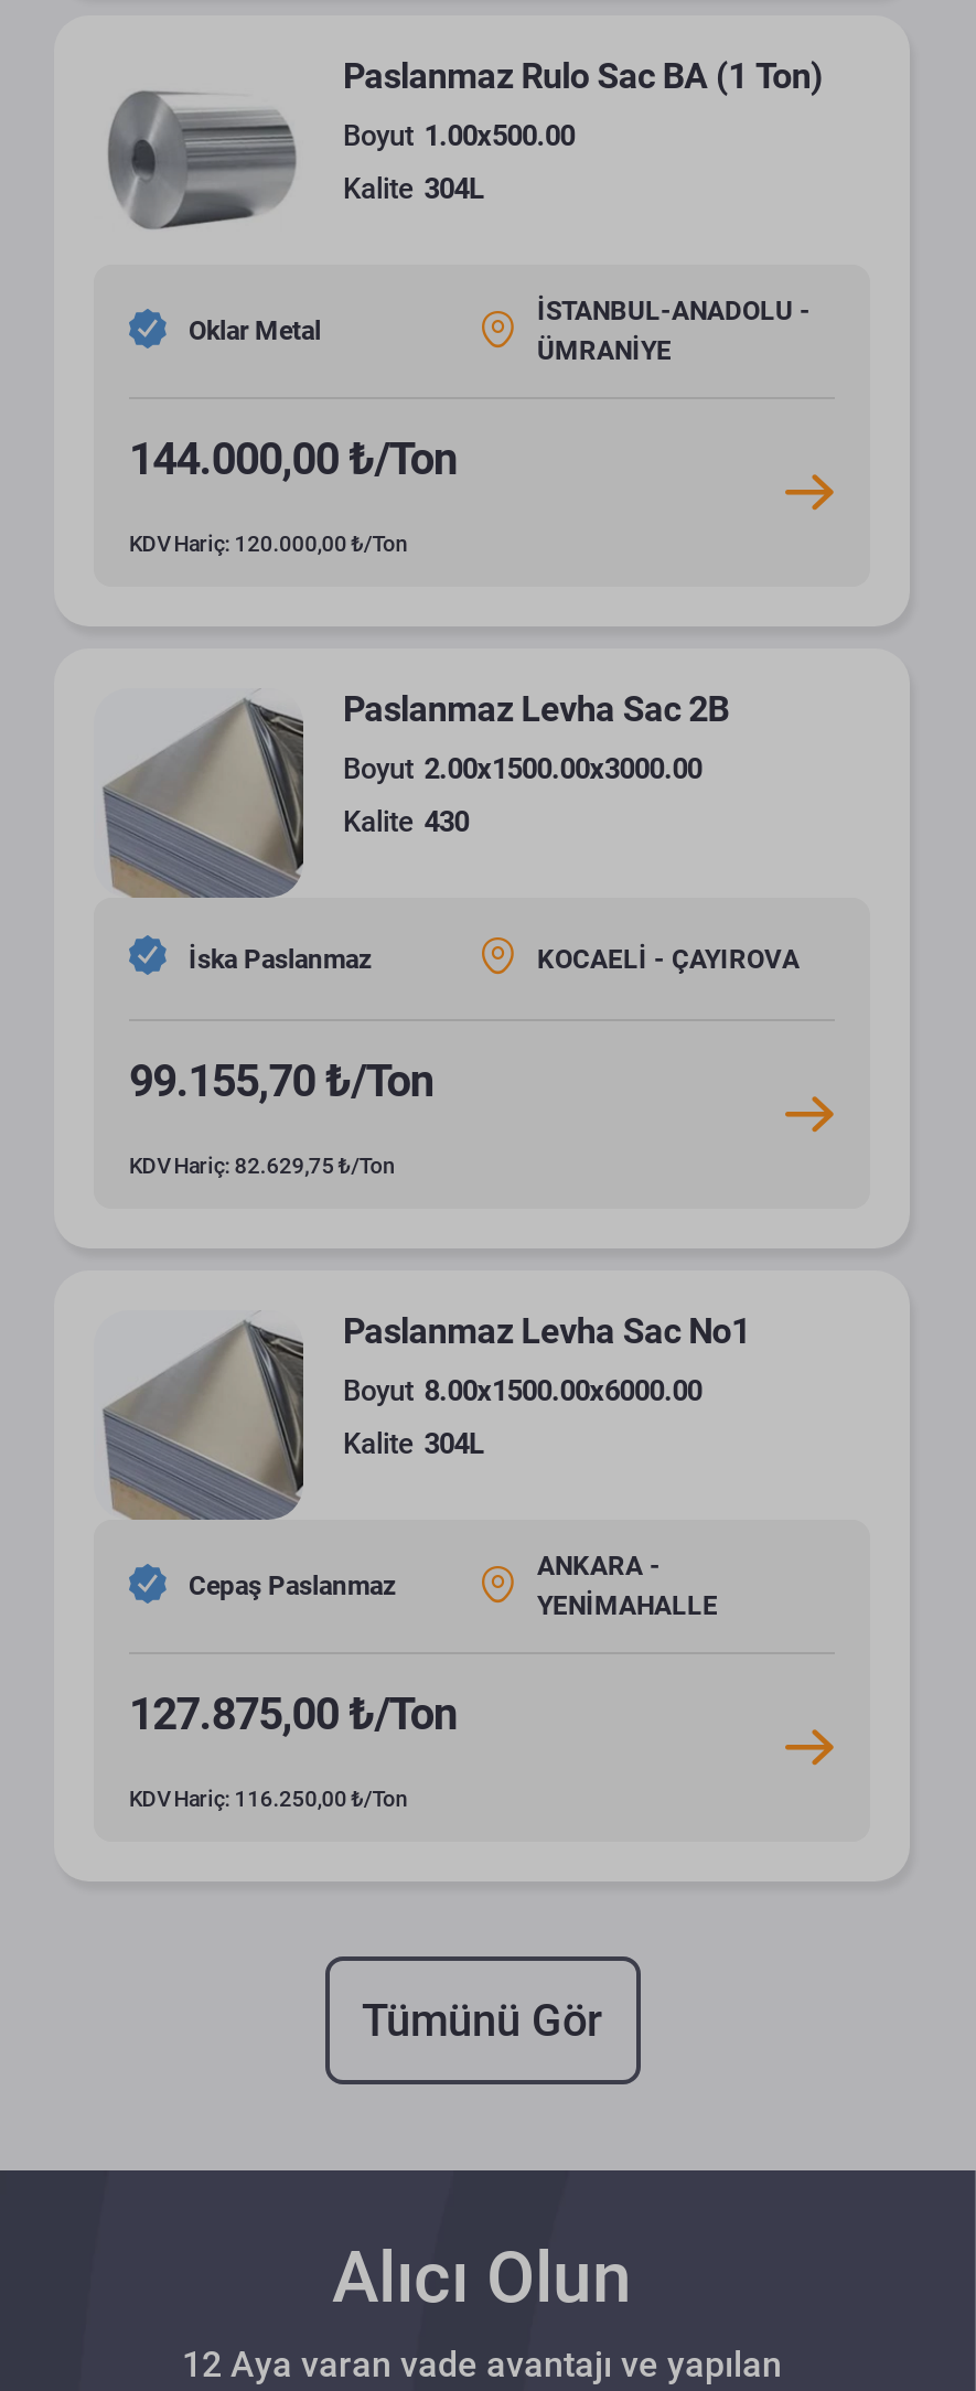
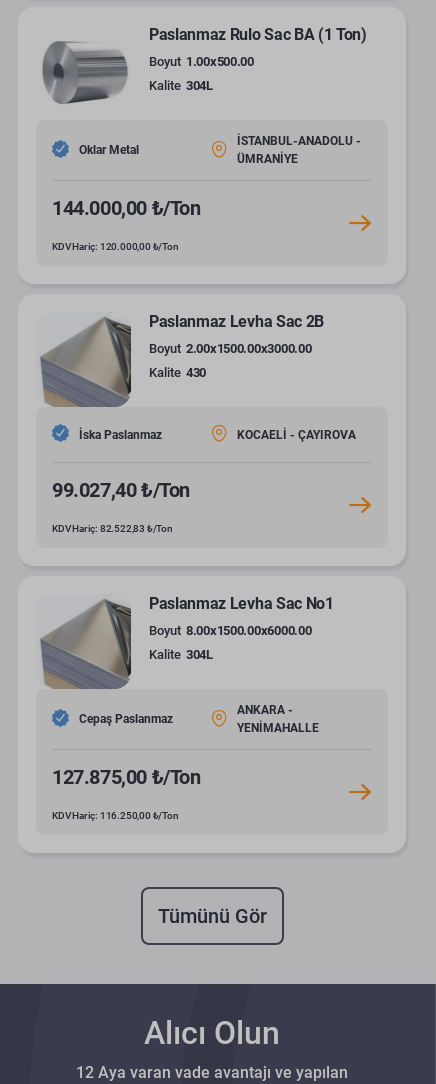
- 99.155,70 ₺/Ton
+ 99.027,40 ₺/Ton

- KDV Hariç: 82.629,75 ₺/Ton
+ KDV Hariç: 82.522,83 ₺/Ton
